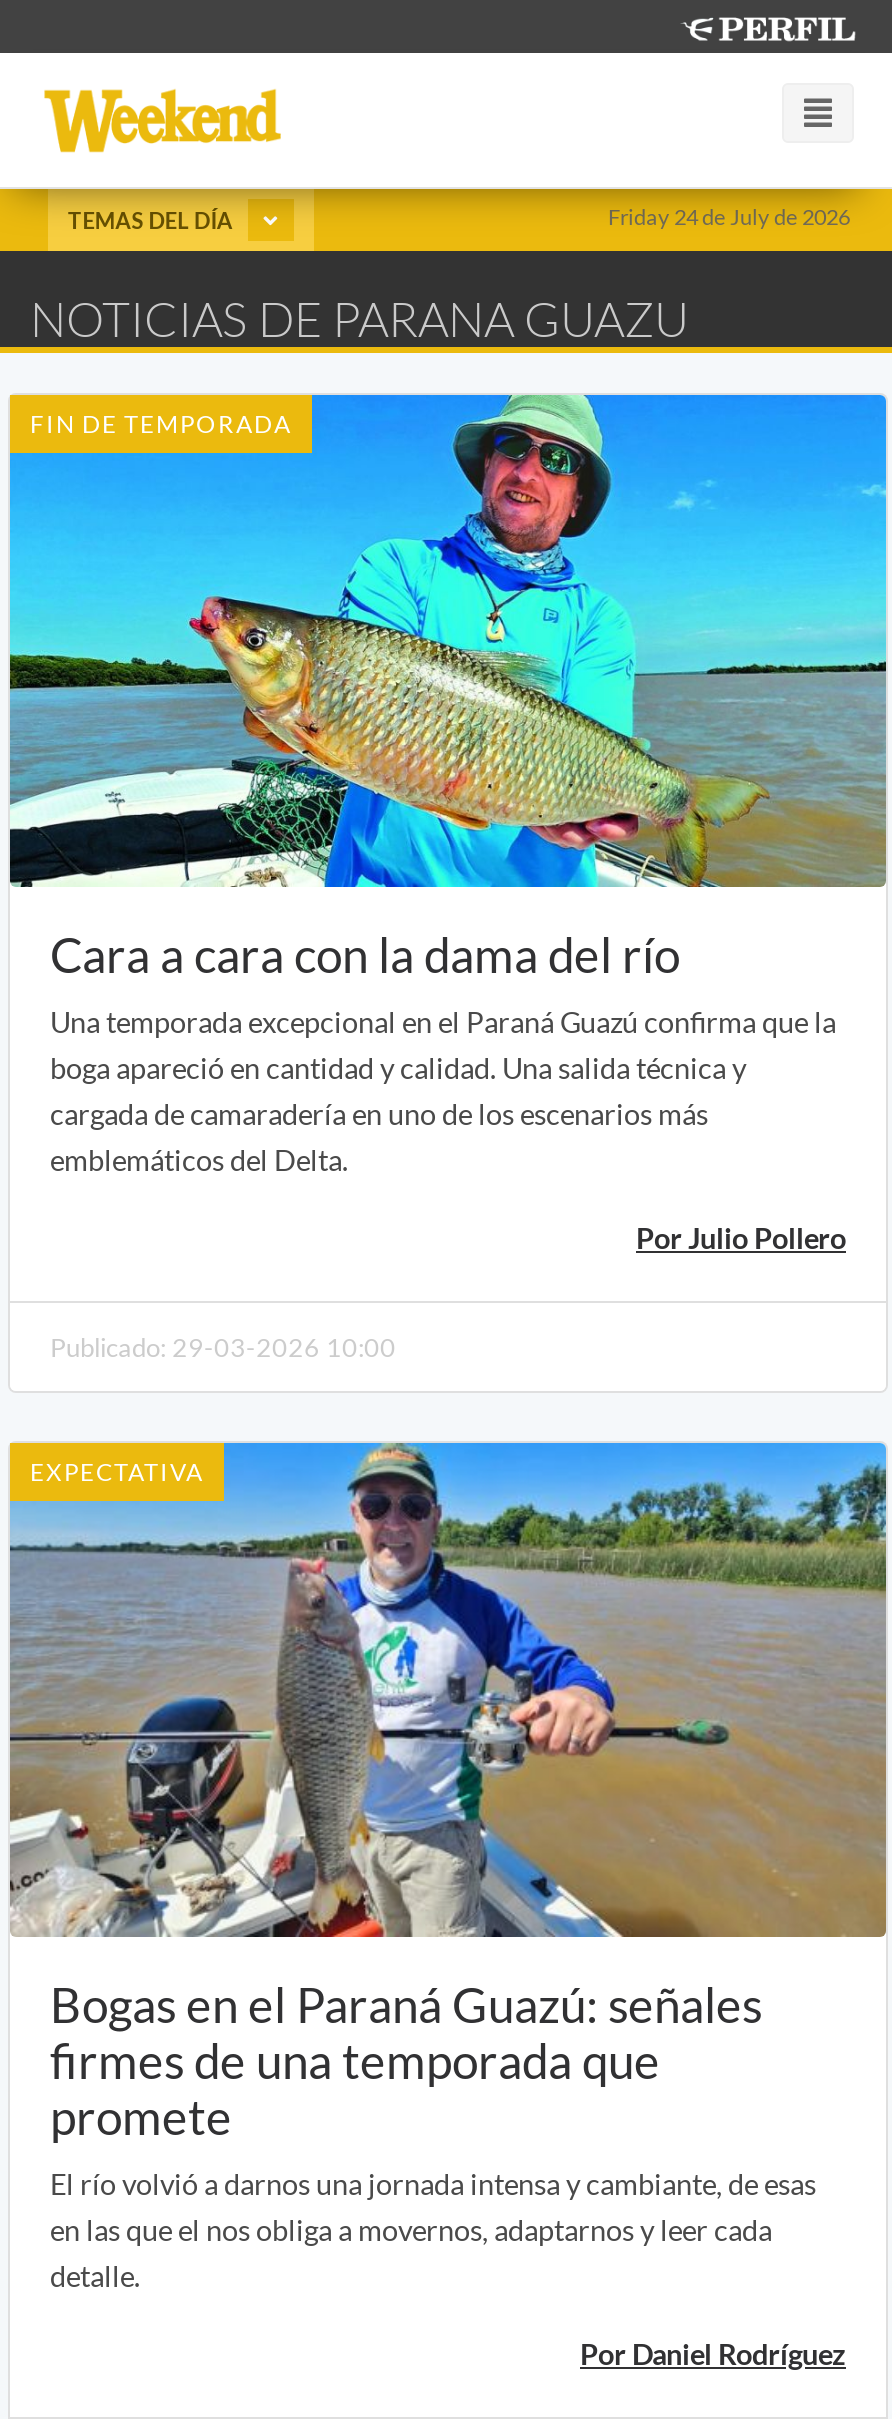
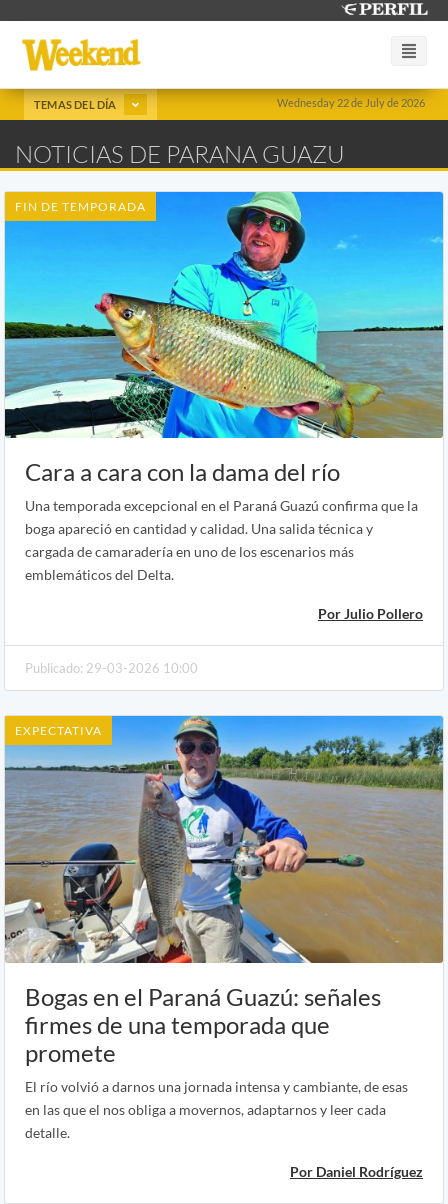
- Friday 24 de July de 2026
+ Wednesday 22 de July de 2026
